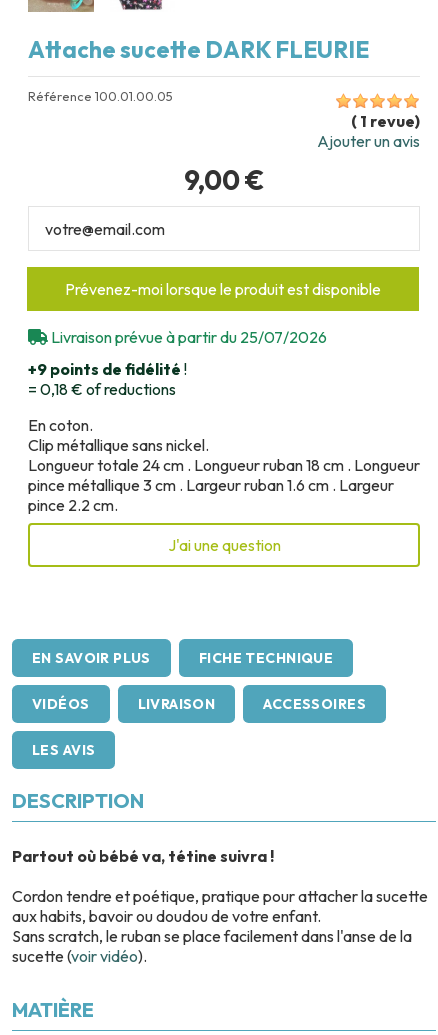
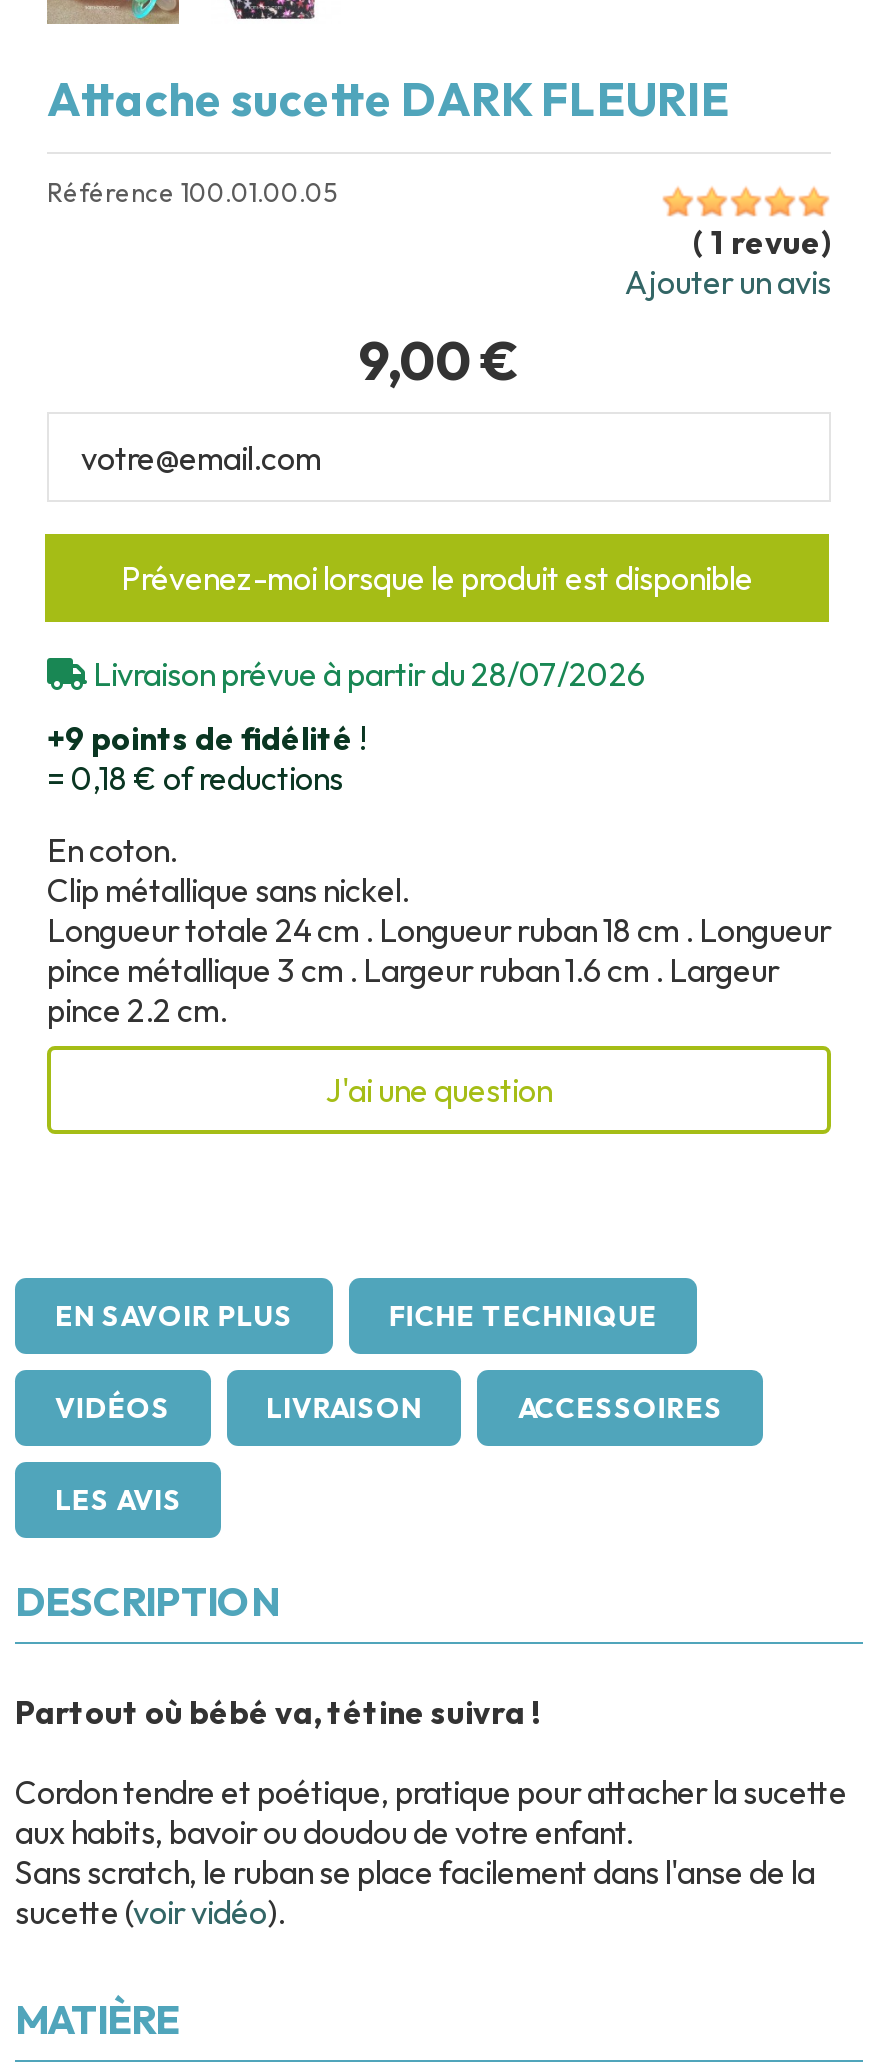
- Livraison prévue à partir du 25/07/2026
+ Livraison prévue à partir du 28/07/2026
